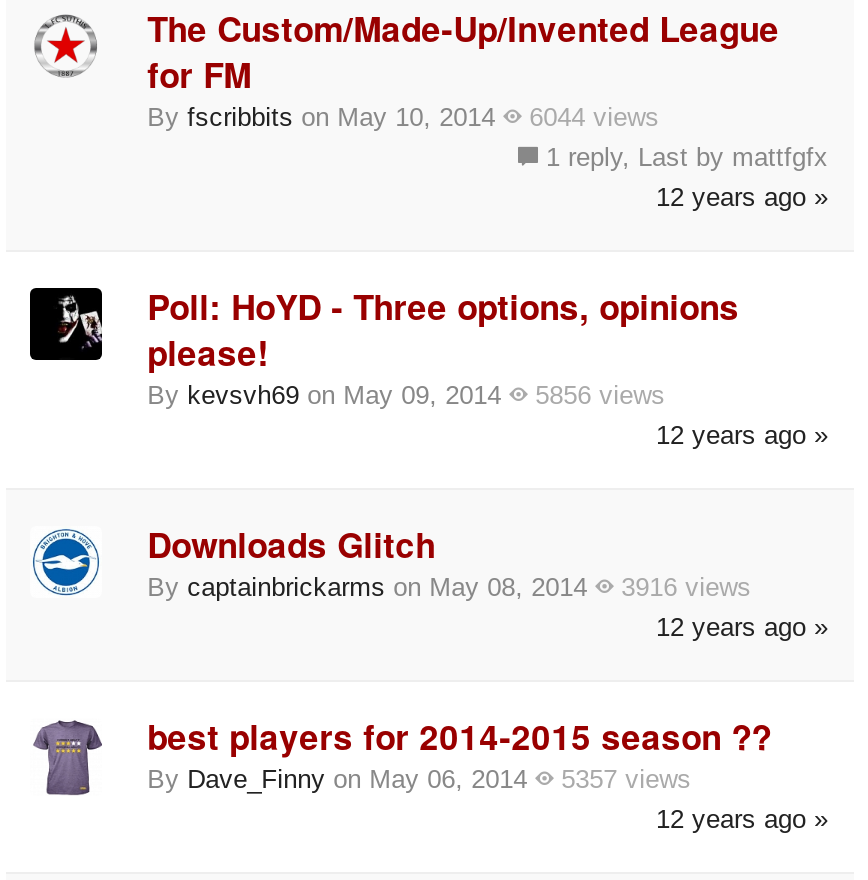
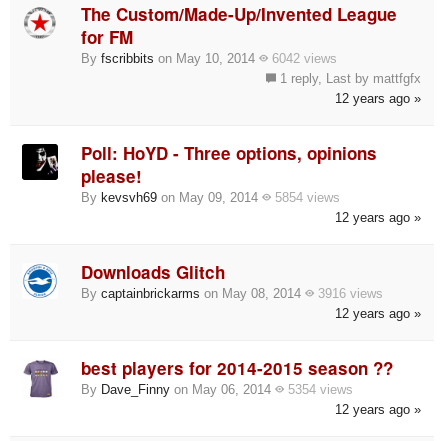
- By fscribbits on May 10, 2014 6044 views
+ By fscribbits on May 10, 2014 6042 views

- By kevsvh69 on May 09, 2014 5856 views
+ By kevsvh69 on May 09, 2014 5854 views

- By Dave_Finny on May 06, 2014 5357 views
+ By Dave_Finny on May 06, 2014 5354 views
